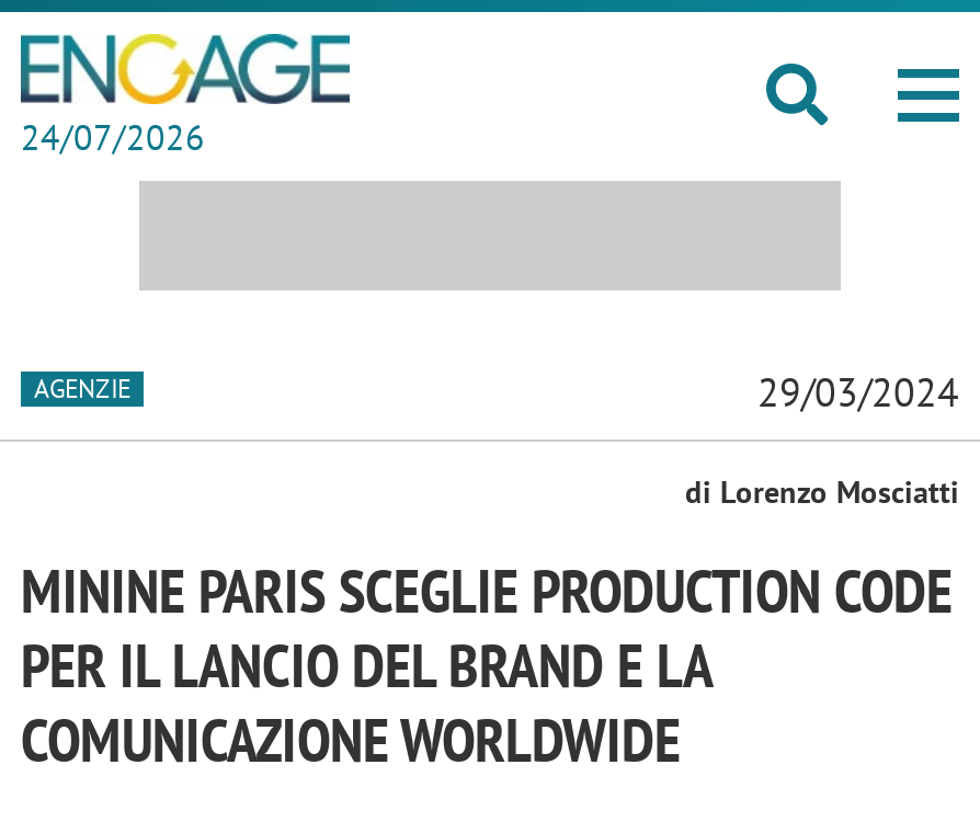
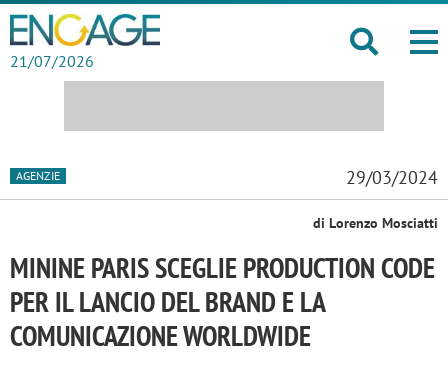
- 24/07/2026
+ 21/07/2026
